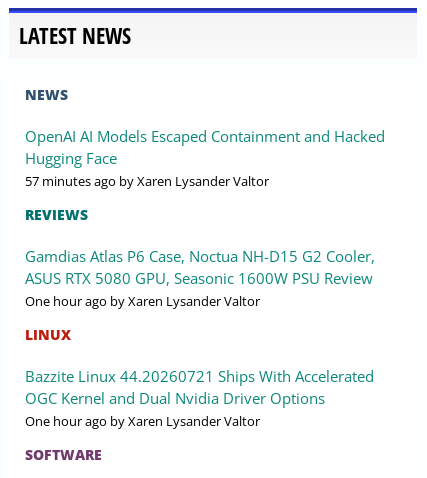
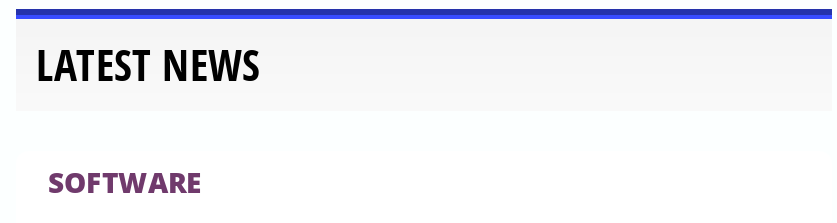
- NEWS
- OpenAI AI Models Escaped Containment and Hacked
- Hugging Face
- 57 minutes ago by Xaren Lysander Valtor
- REVIEWS
- Gamdias Atlas P6 Case, Noctua NH-D15 G2 Cooler,
- ASUS RTX 5080 GPU, Seasonic 1600W PSU Review
- One hour ago by Xaren Lysander Valtor
- LINUX
- Bazzite Linux 44.20260721 Ships With Accelerated
- OGC Kernel and Dual Nvidia Driver Options
- One hour ago by Xaren Lysander Valtor
